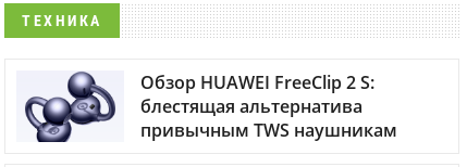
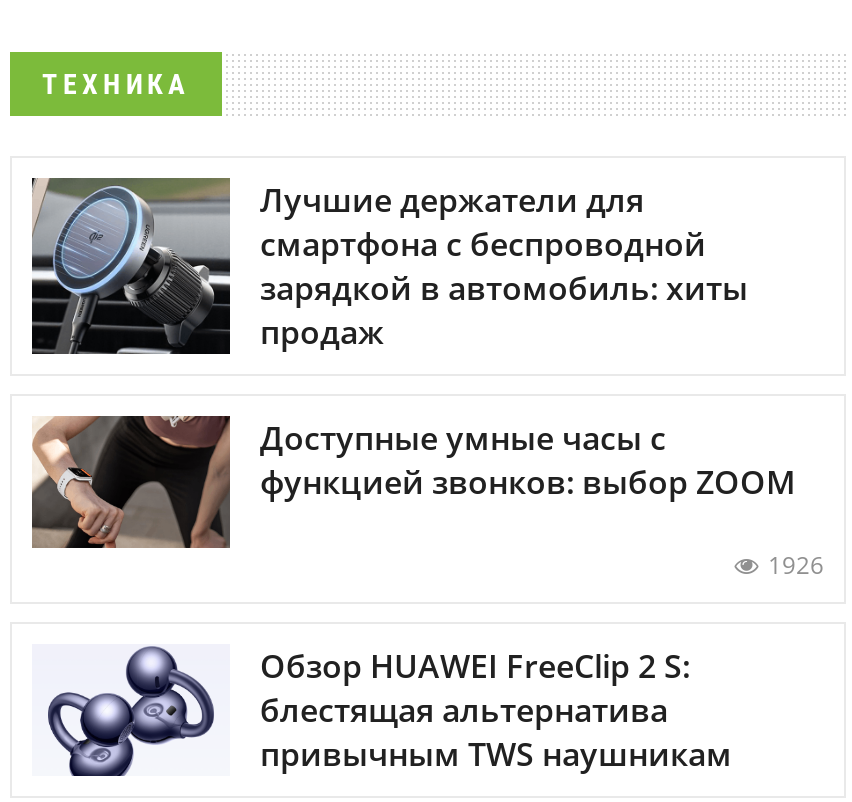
+ [image]
+ Лучшие держатели для
+ смартфона с беспроводной
+ зарядкой в автомобиль: хиты
+ продаж
+ Доступные умные часы с
+ функцией звонков: выбор ZOOM
+ 1926

+ [image]
